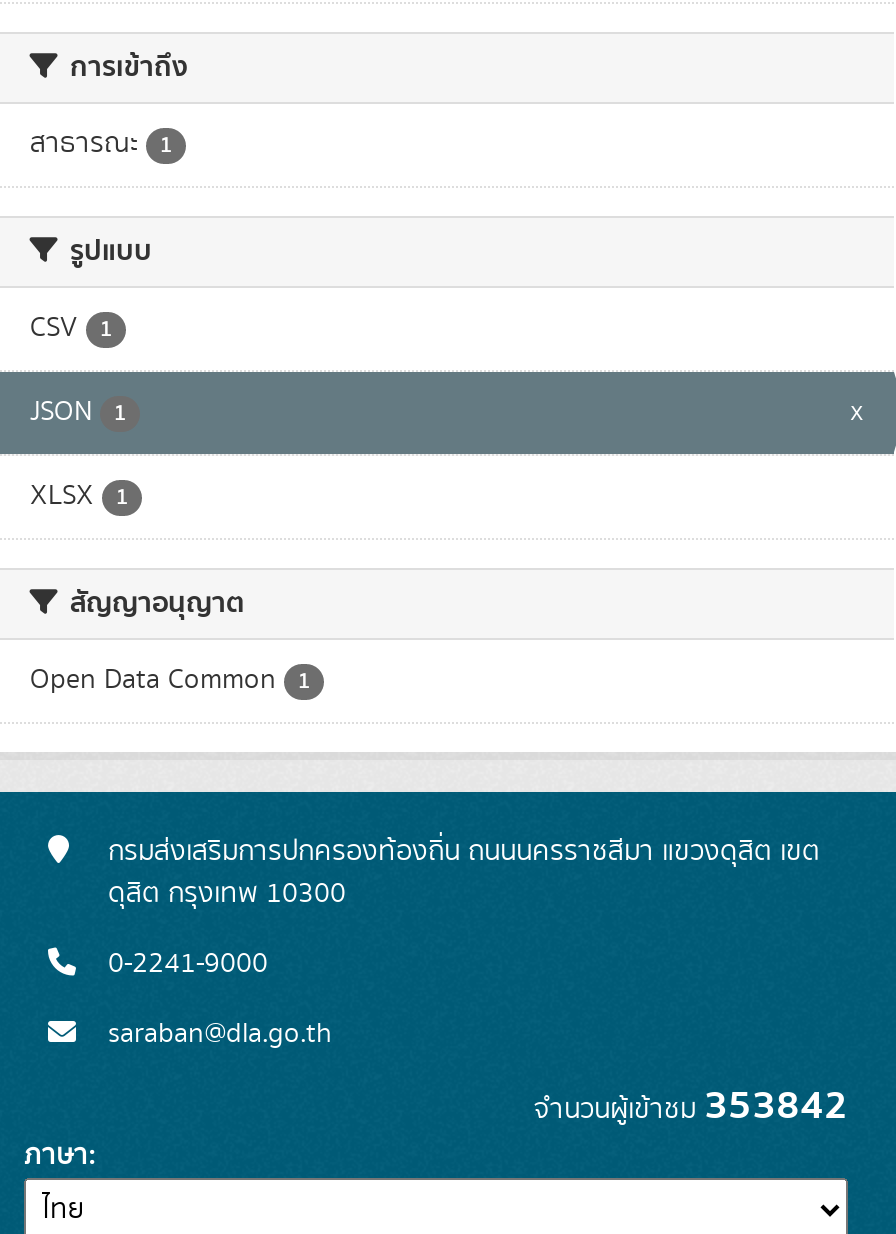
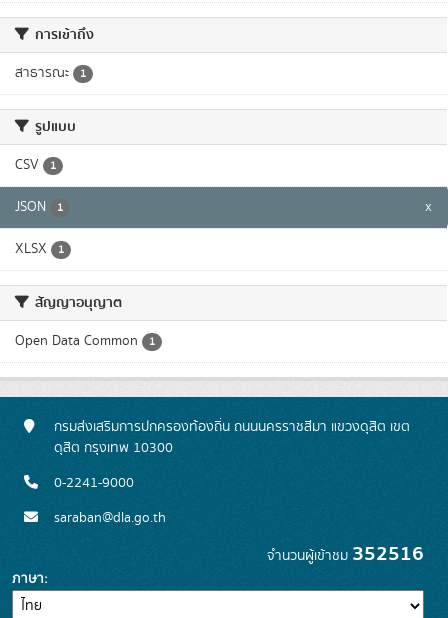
- จำนวนผู้เข้าชม353842
+ จำนวนผู้เข้าชม352516
